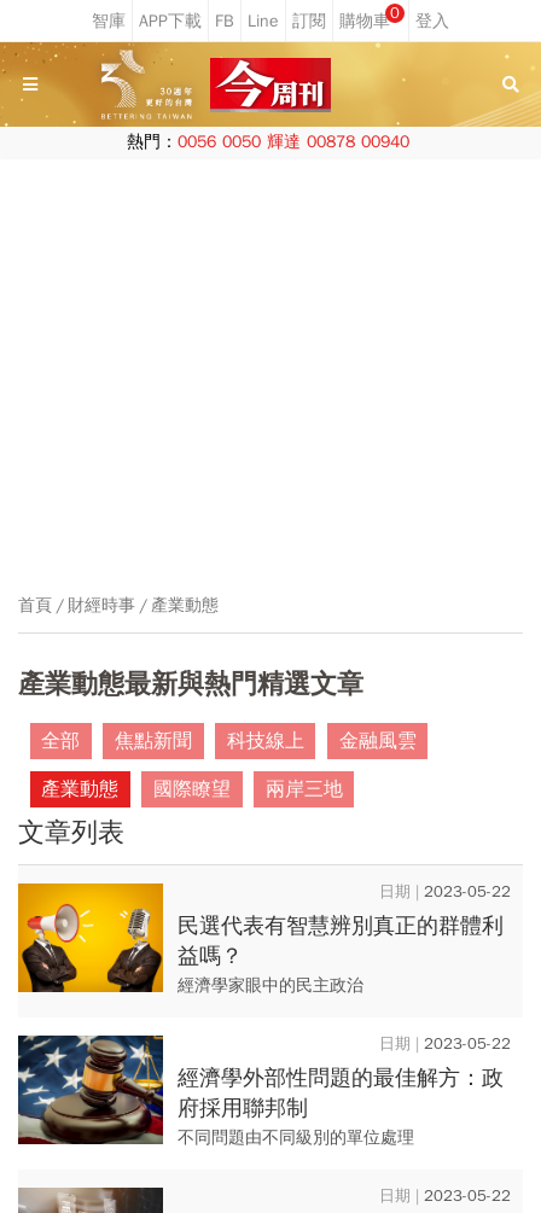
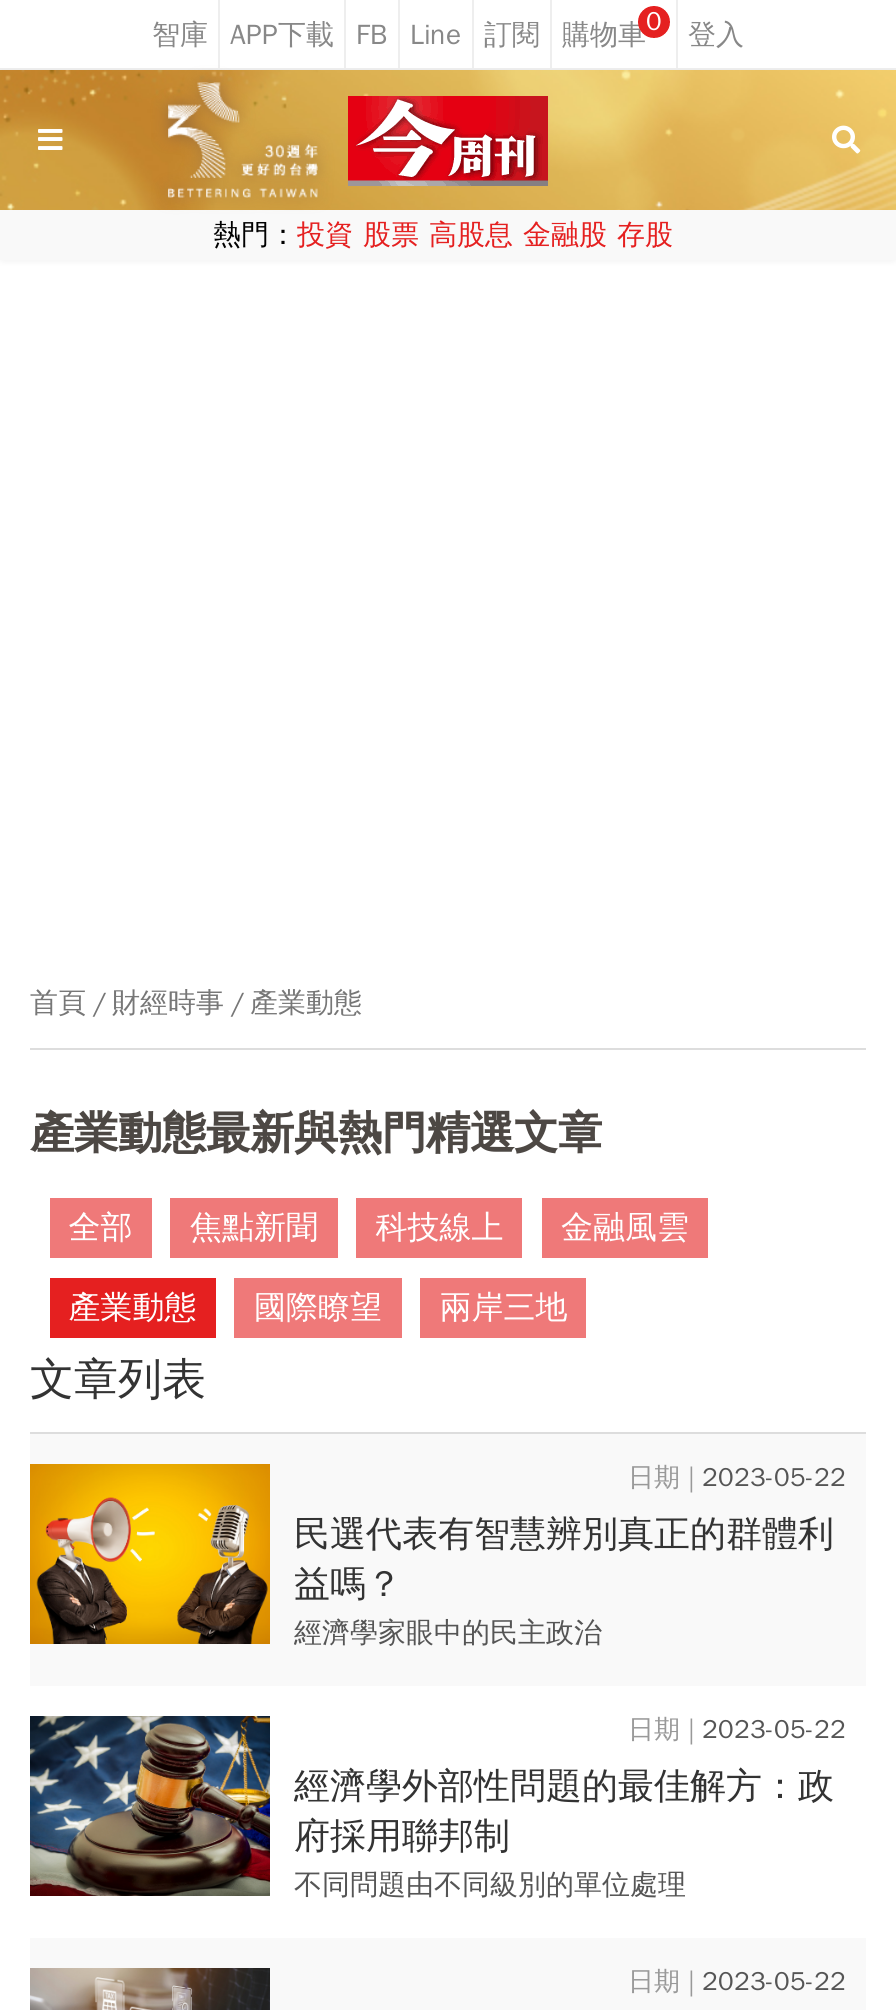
- 熱門：0056 0050 輝達 00878 00940
+ 熱門：投資 股票 高股息 金融股 存股
